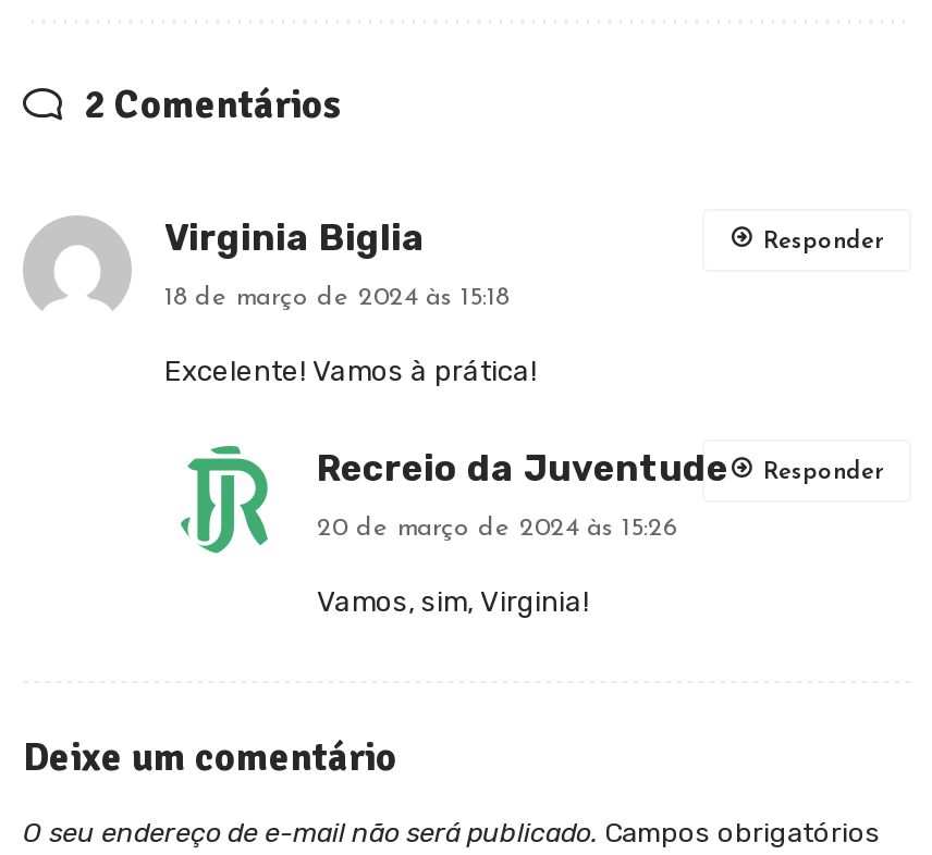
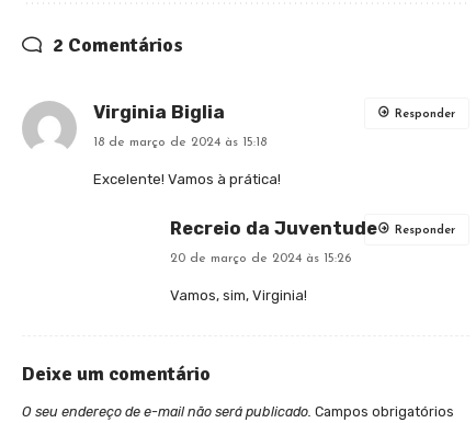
- [image]
